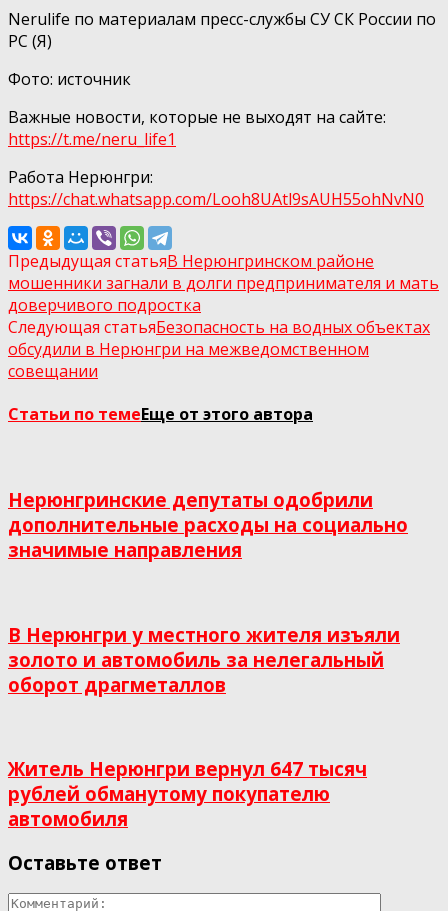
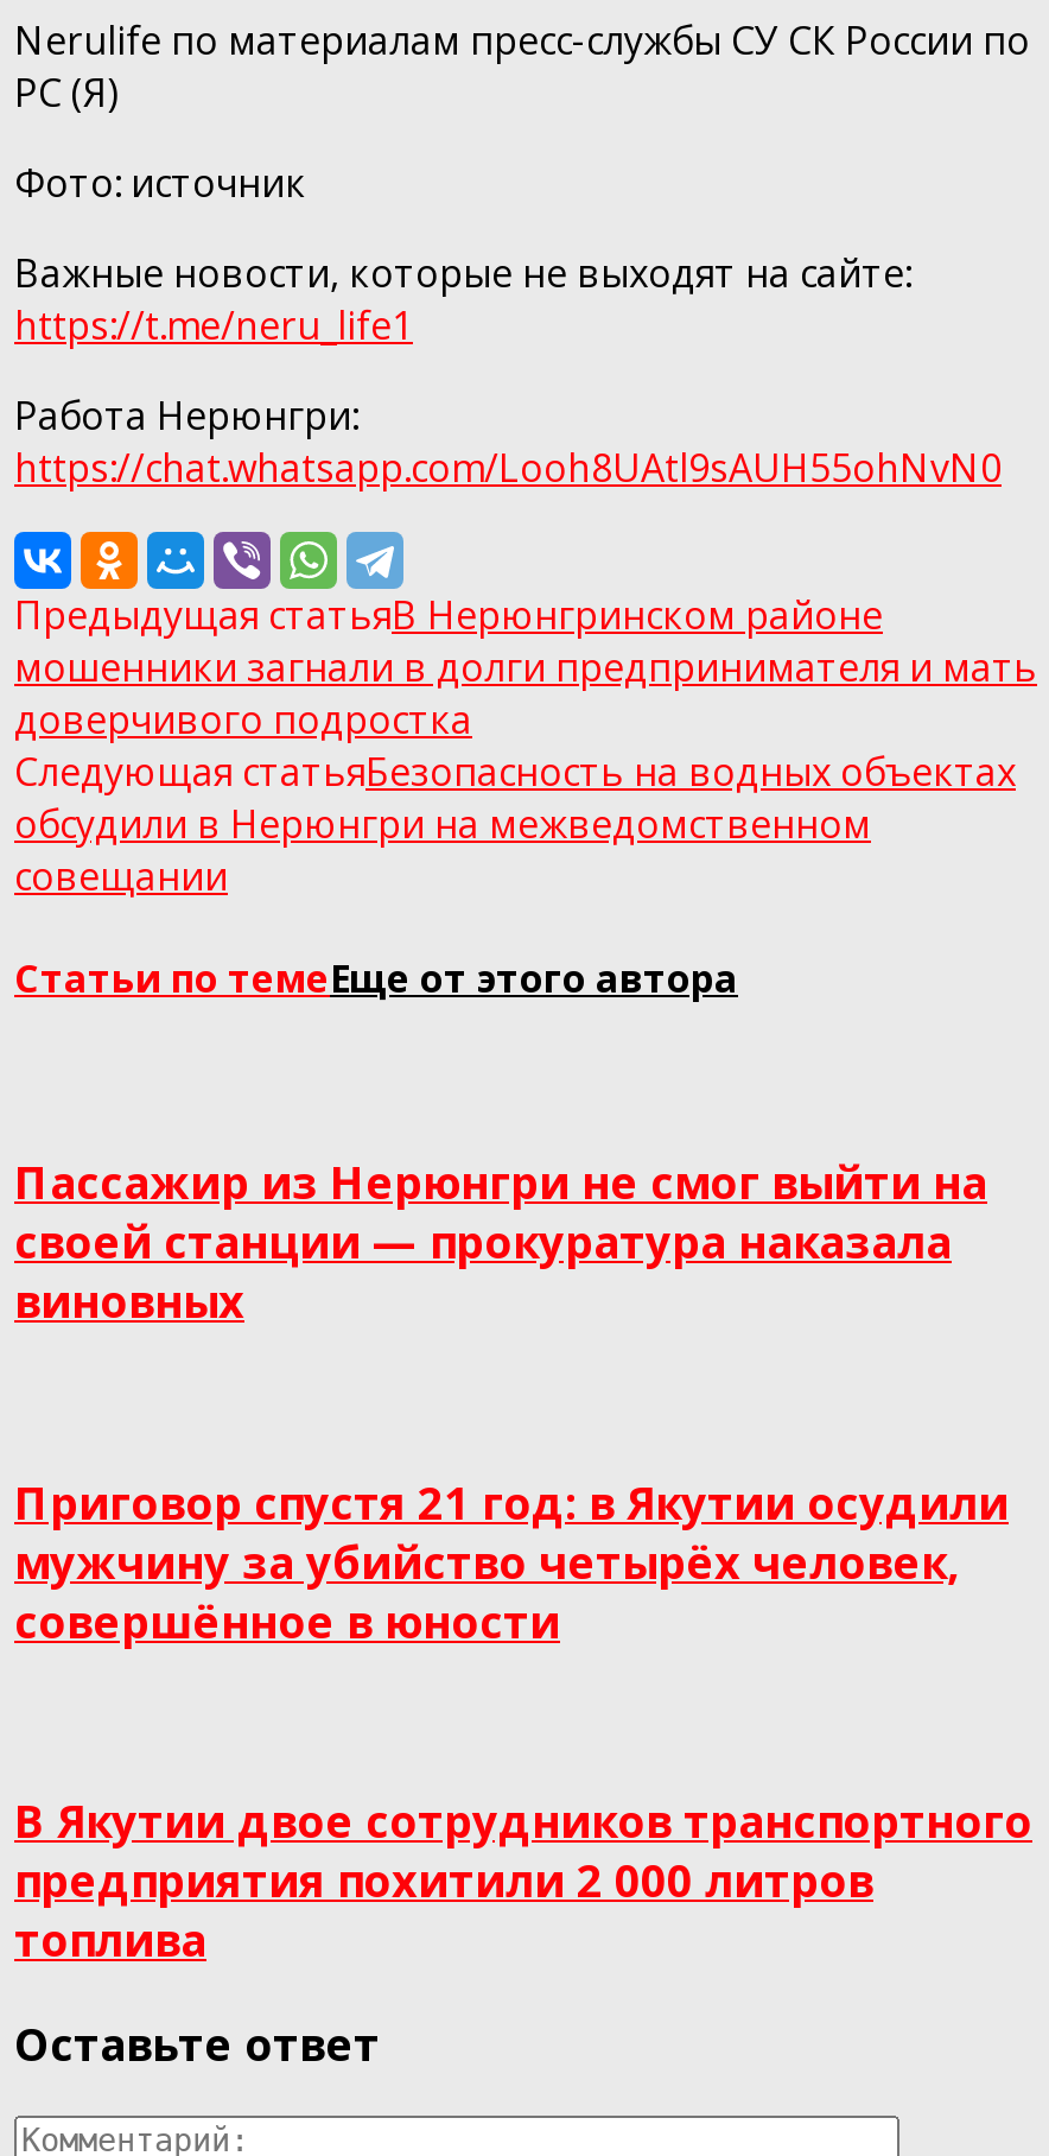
- Нерюнгринские депутаты одобрили
- дополнительные расходы на социально
- значимые направления
+ Пассажир из Нерюнгри не смог выйти на
+ своей станции — прокуратура наказала
+ виновных

- В Нерюнгри у местного жителя изъяли
- золото и автомобиль за нелегальный
- оборот драгметаллов
+ Приговор спустя 21 год: в Якутии осудили
+ мужчину за убийство четырёх человек,
+ совершённое в юности

- Житель Нерюнгри вернул 647 тысяч
- рублей обманутому покупателю
- автомобиля
+ В Якутии двое сотрудников транспортного
+ предприятия похитили 2 000 литров
+ топлива
